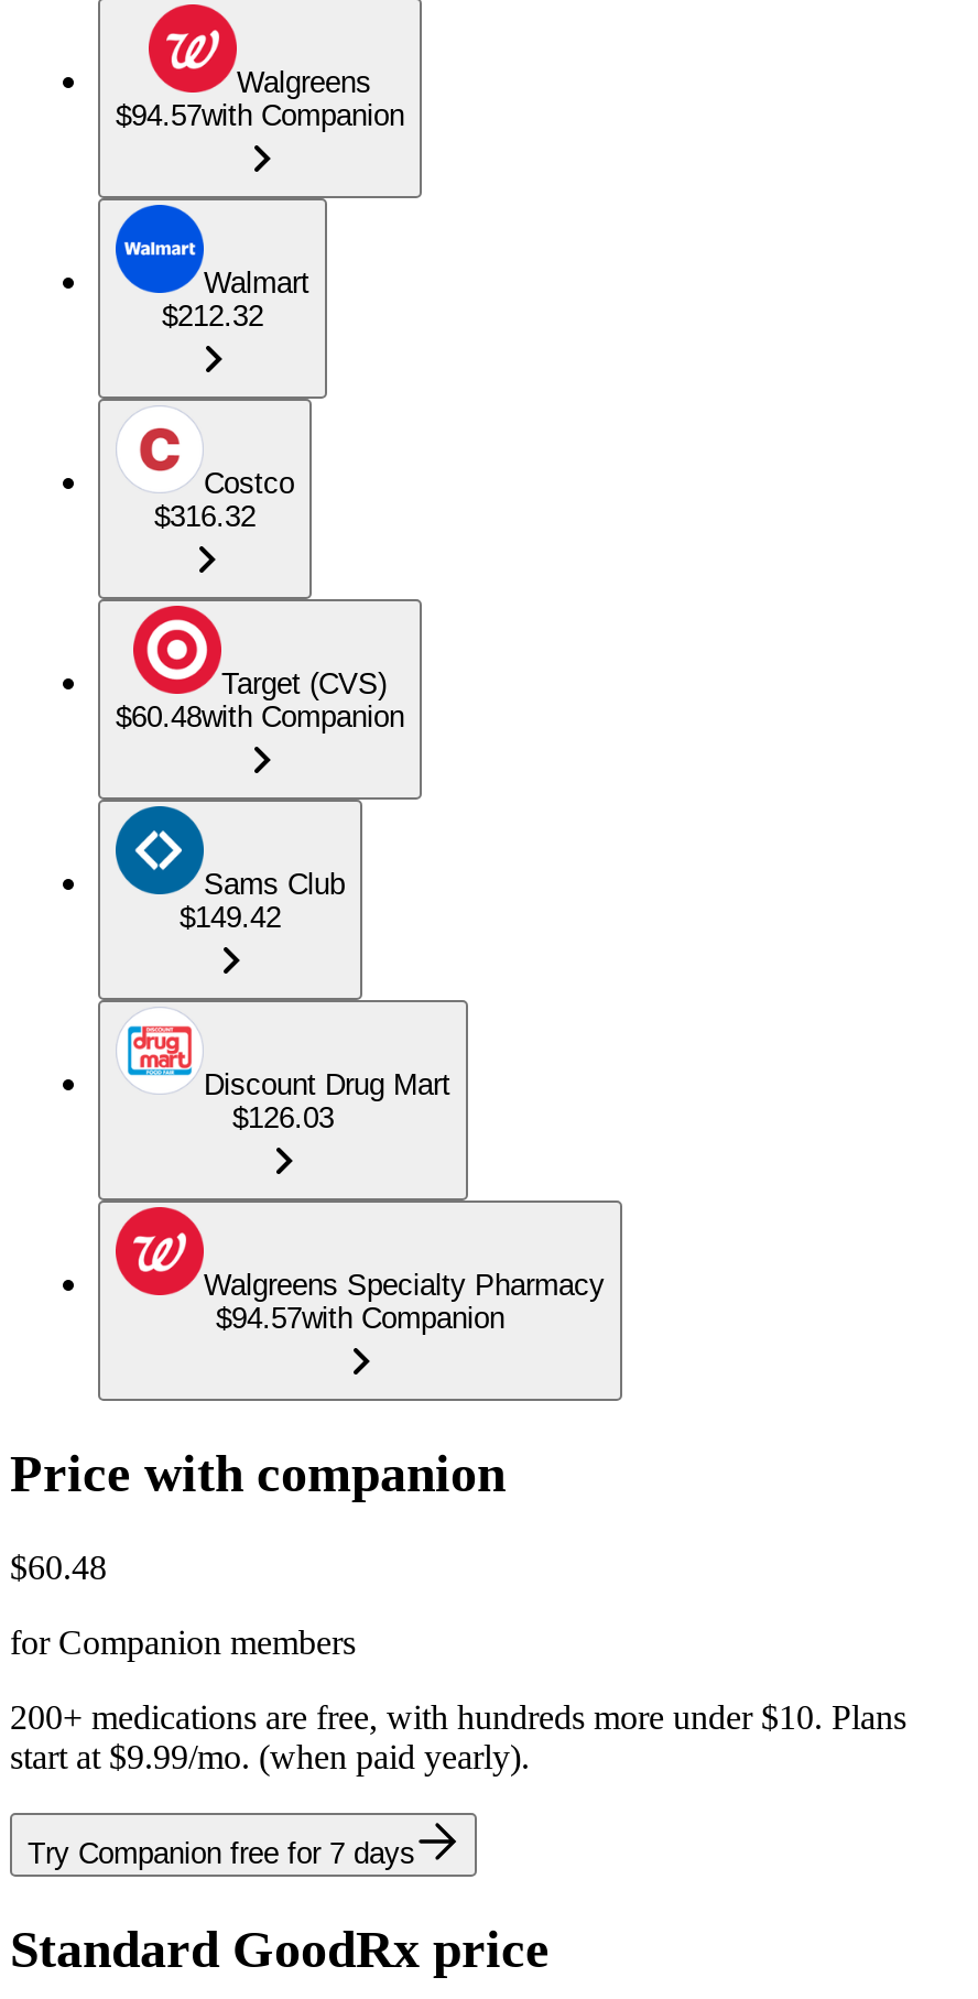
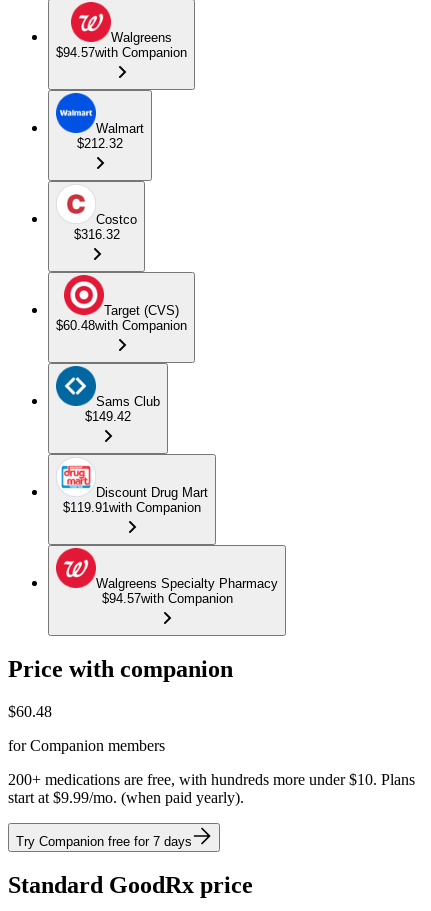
- $126.03
+ $119.91with Companion
